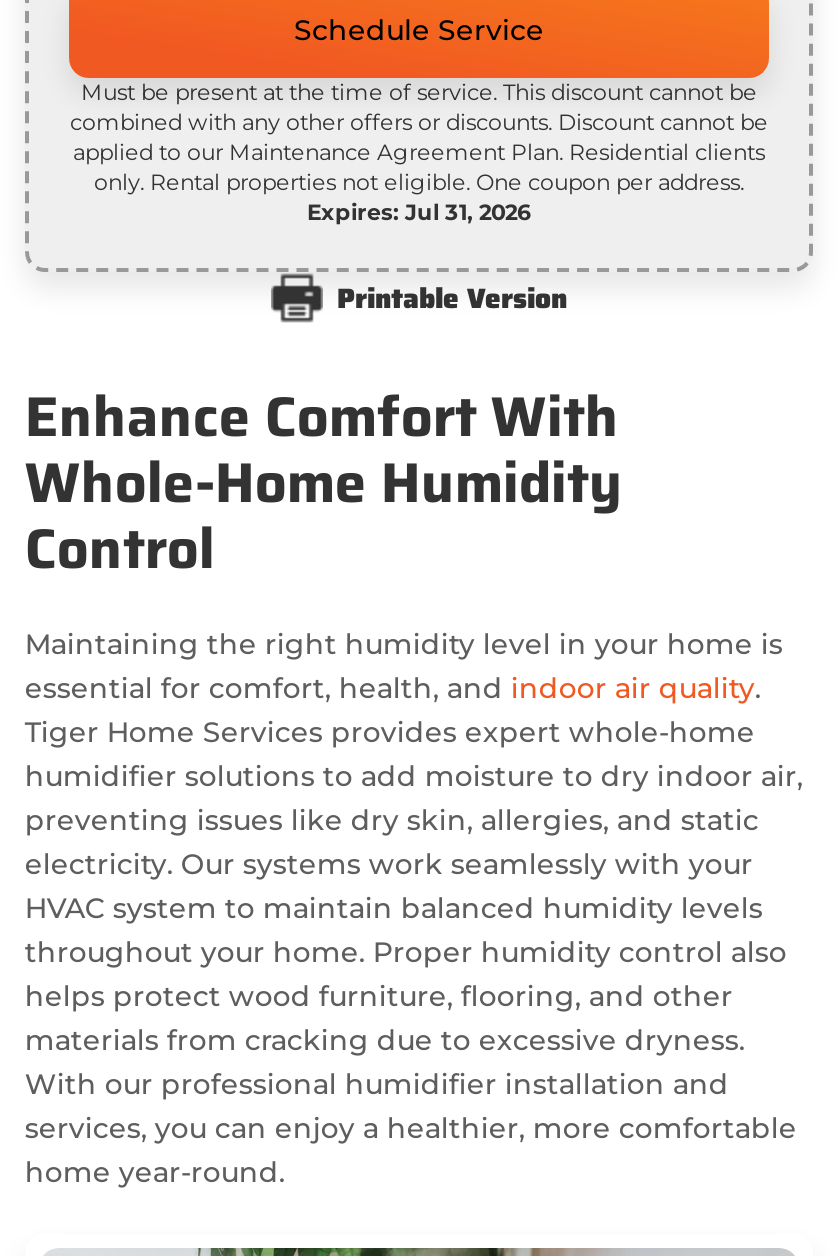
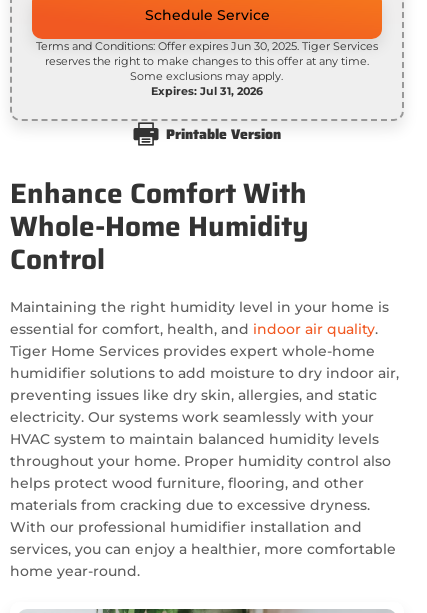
- Must be present at the time of service. This discount cannot be
- combined with any other offers or discounts. Discount cannot be
- applied to our Maintenance Agreement Plan. Residential clients
- only. Rental properties not eligible. One coupon per address.
+ Terms and Conditions: Offer expires Jun 30, 2025. Tiger Services
+ reserves the right to make changes to this offer at any time.
+ Some exclusions may apply.
